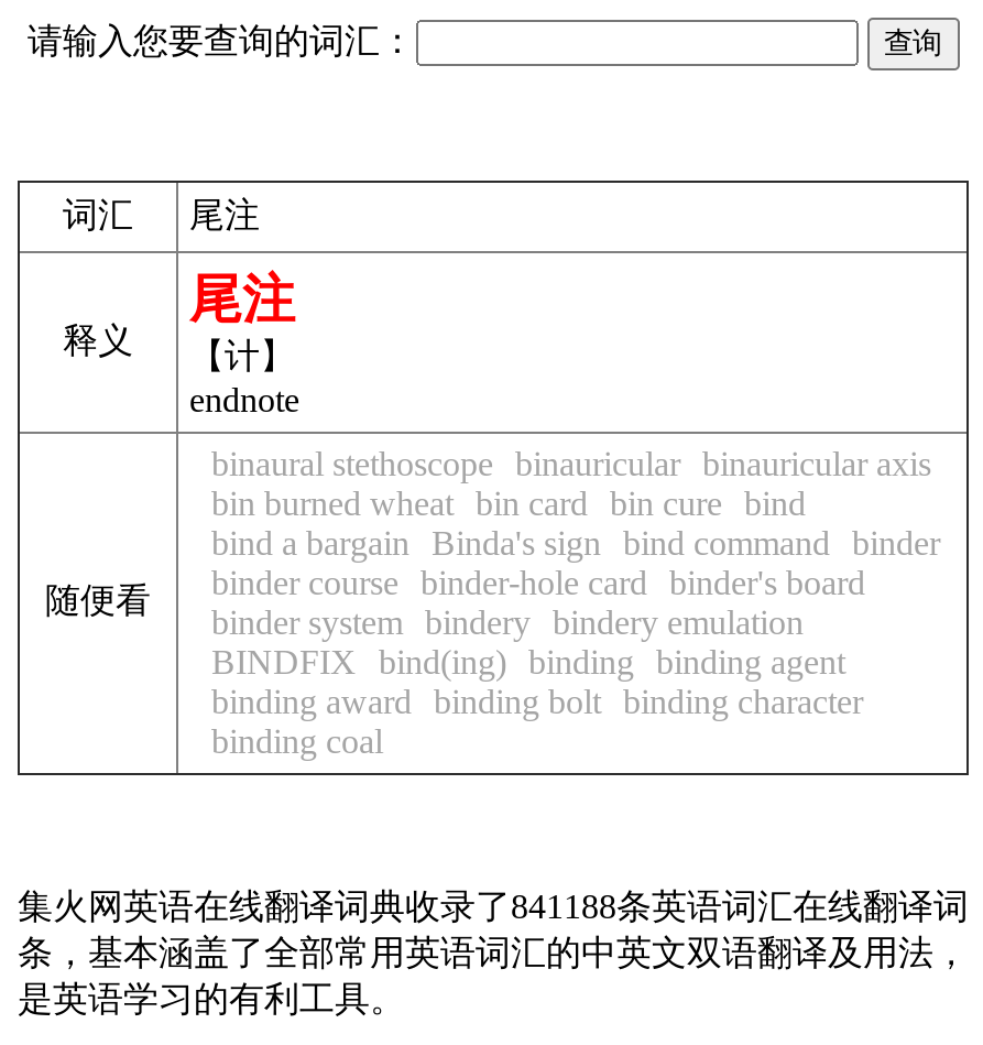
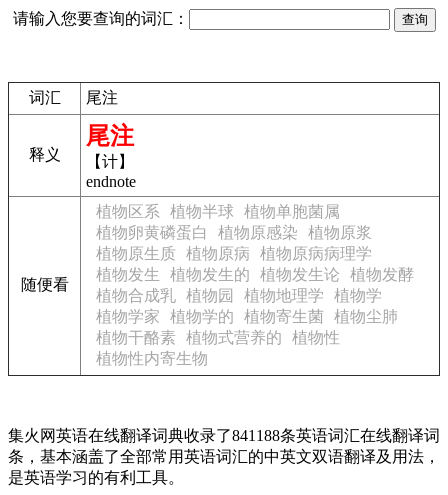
- binaural stethoscope binauricular binauricular axis
- bin burned wheat bin card bin cure bind
- bind a bargain Binda's sign bind command binder
- binder course binder-hole card binder's board
- binder system bindery bindery emulation
- BINDFIX bind(ing) binding binding agent
- binding award binding bolt binding character
- binding coal
+ 植物区系 植物半球 植物单胞菌属
+ 植物卵黄磷蛋白 植物原感染 植物原浆
+ 植物原生质 植物原病 植物原病病理学
+ 植物发生 植物发生的 植物发生论 植物发酵
+ 植物合成乳 植物园 植物地理学 植物学
+ 植物学家 植物学的 植物寄生菌 植物尘肺
+ 植物干酪素 植物式营养的 植物性
+ 植物性内寄生物
